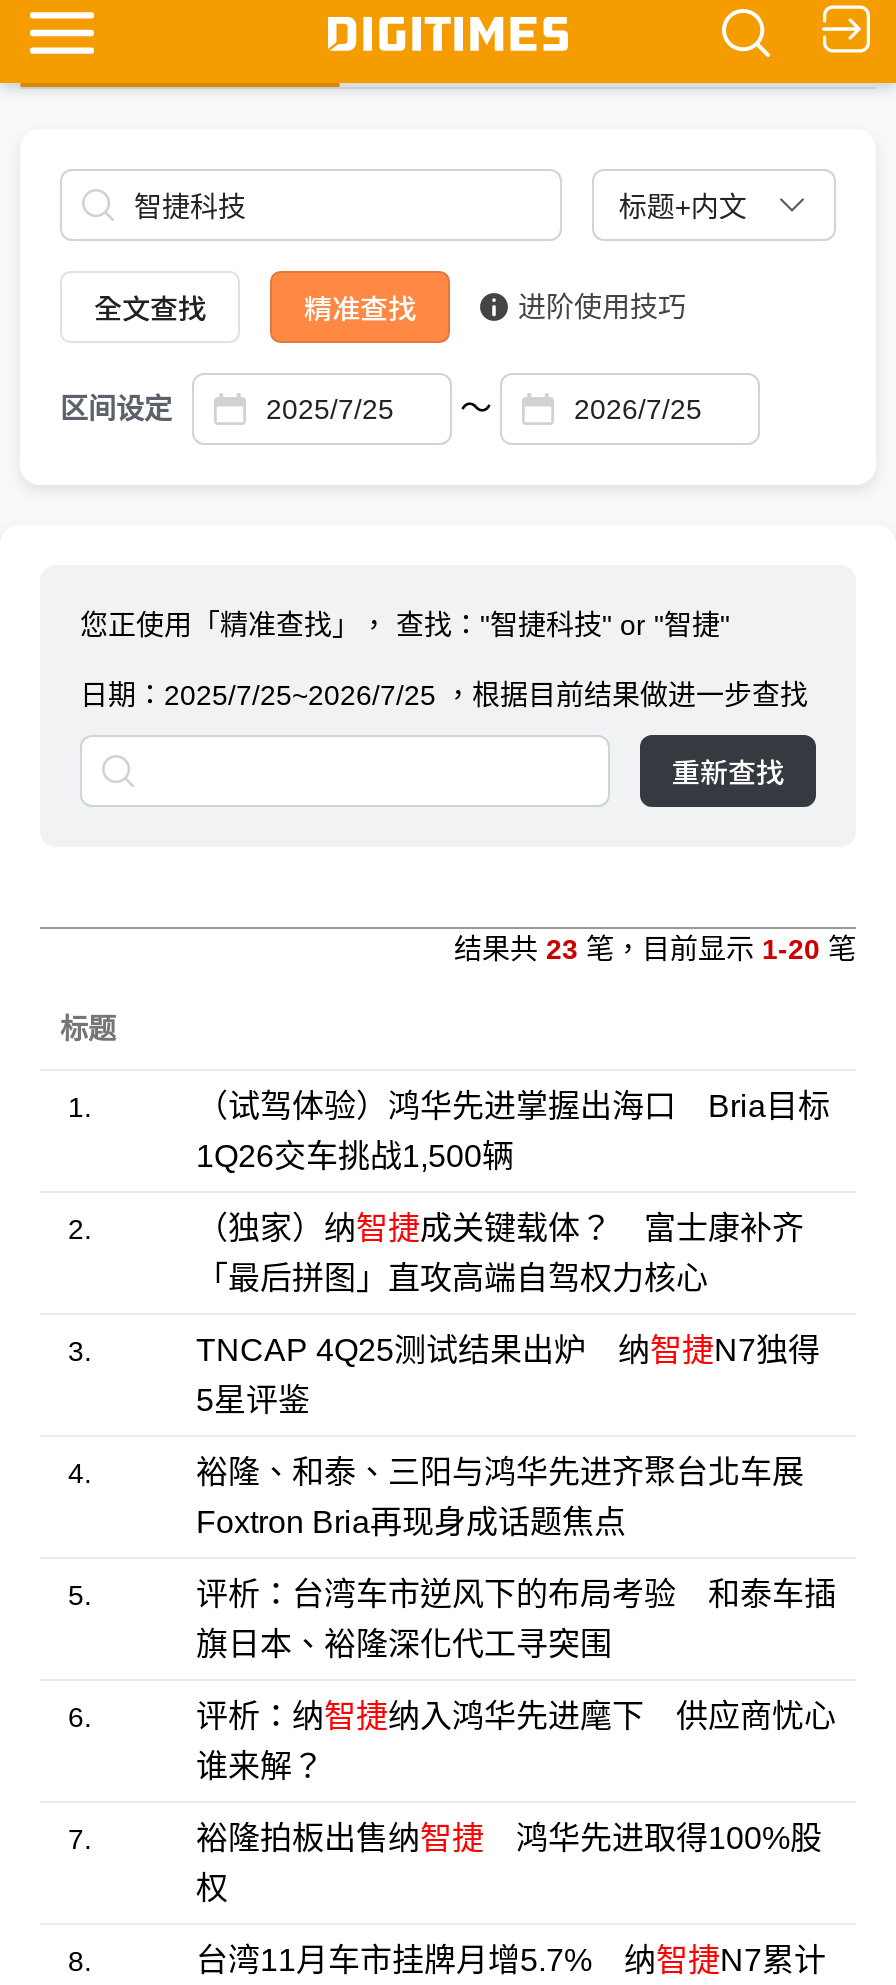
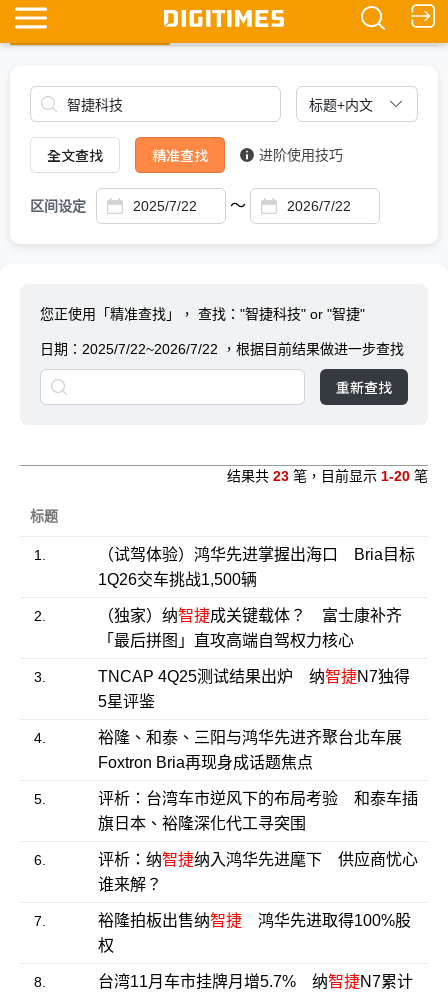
- 日期：2025/7/25~2026/7/25，根据目前结果做进一步查找
+ 日期：2025/7/22~2026/7/22，根据目前结果做进一步查找
